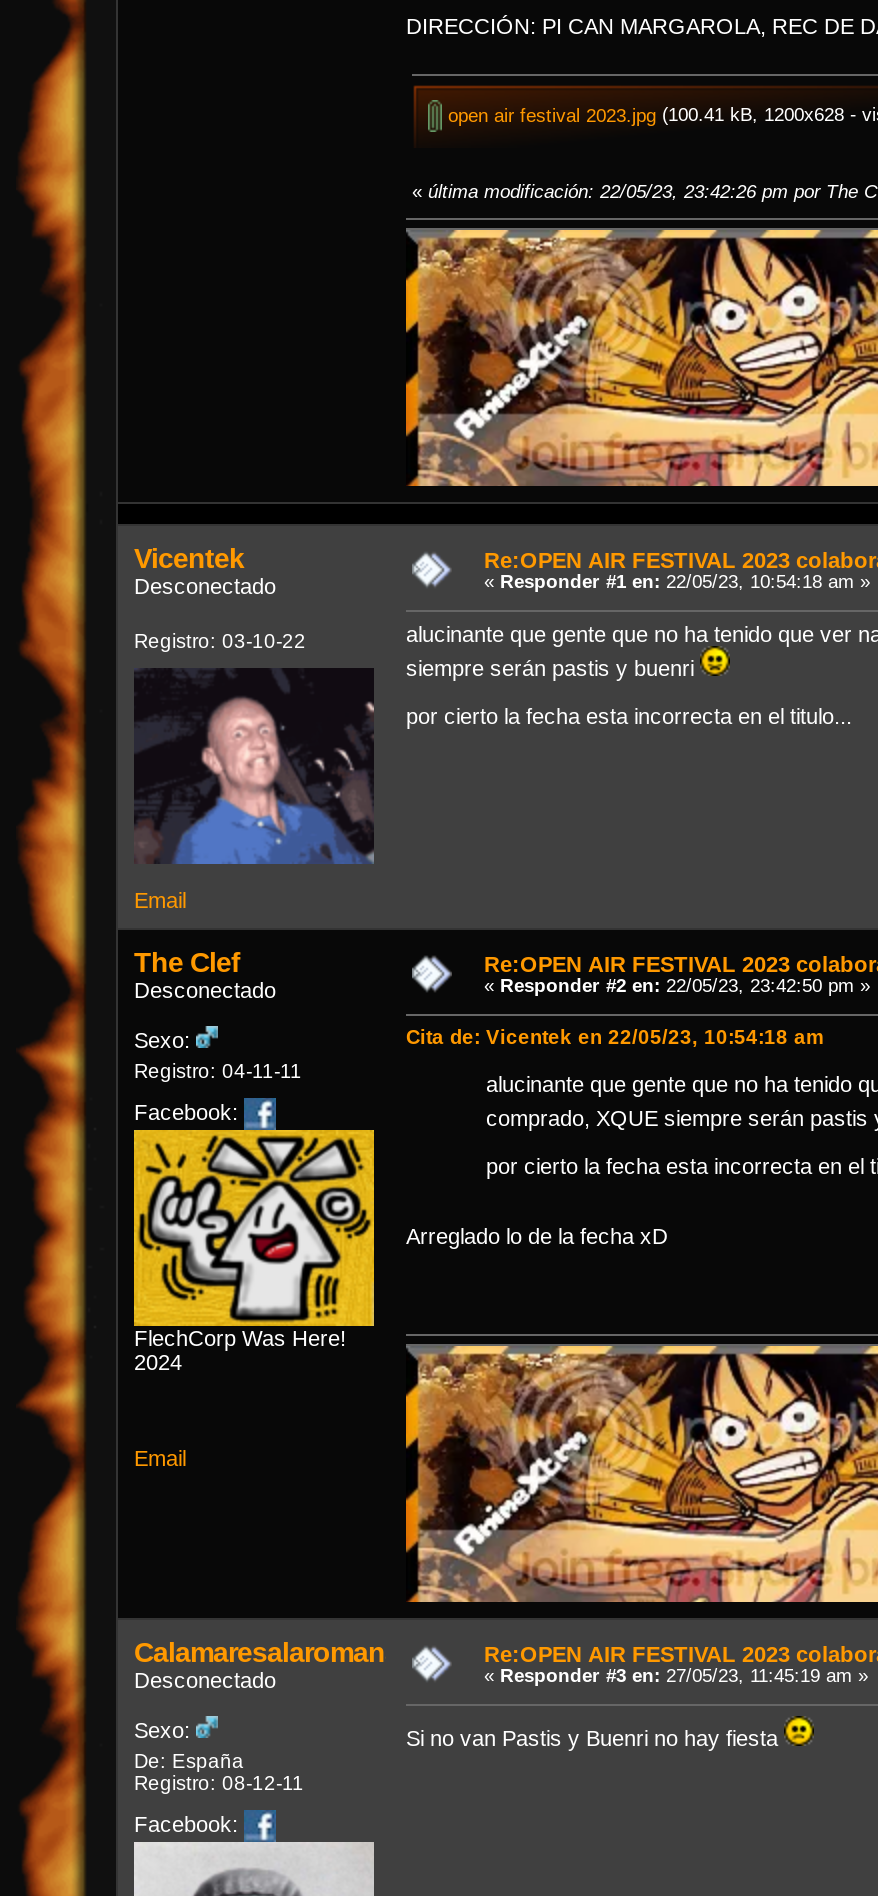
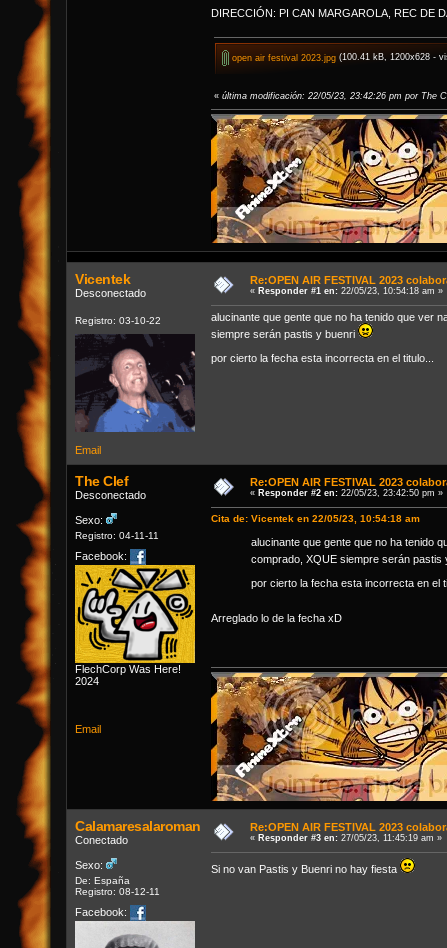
- Desconectado
+ Conectado
